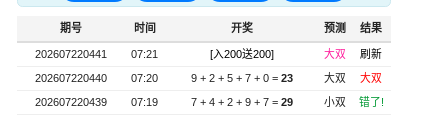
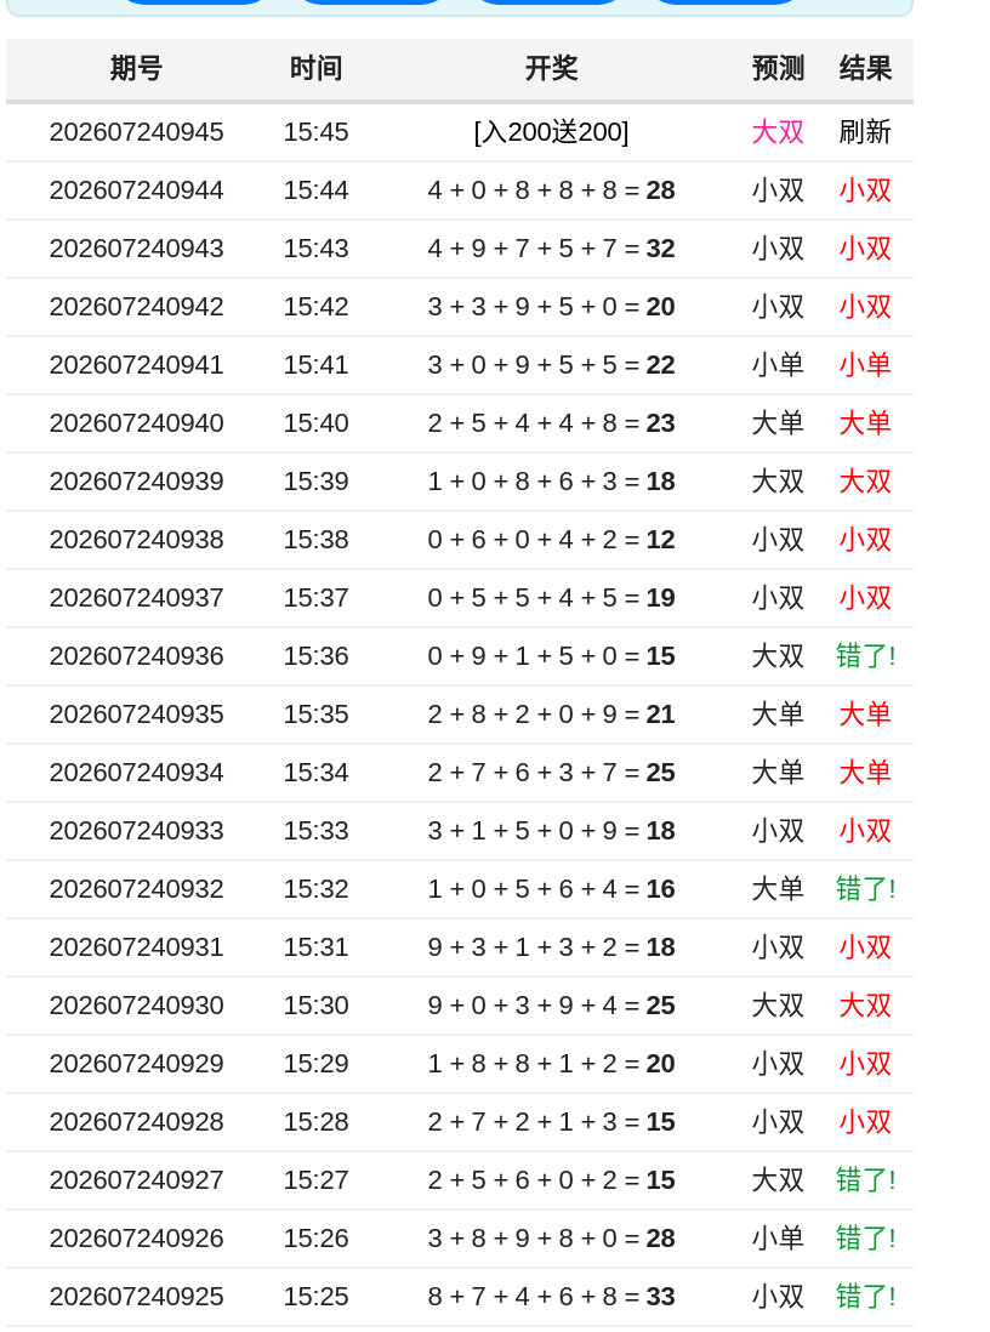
- 202607220441
+ 202607240945

- 07:21
+ 15:45

- 202607220440
- 07:20
- 9 + 2 + 5 + 7 + 0 = 23
+ 202607240944
+ 15:44
+ 4 + 0 + 8 + 8 + 8 = 28
+ 小双
+ 小双
+ 202607240943
+ 15:43
+ 4 + 9 + 7 + 5 + 7 = 32
+ 小双
+ 小双
+ 202607240942
+ 15:42
+ 3 + 3 + 9 + 5 + 0 = 20
+ 小双
+ 小双
+ 202607240941
+ 15:41
+ 3 + 0 + 9 + 5 + 5 = 22
+ 小单
+ 小单
+ 202607240940
+ 15:40
+ 2 + 5 + 4 + 4 + 8 = 23
+ 大单
+ 大单
+ 202607240939
+ 15:39
+ 1 + 0 + 8 + 6 + 3 = 18

- 202607220439
- 07:19
- 7 + 4 + 2 + 9 + 7 = 29
+ 202607240938
+ 15:38
+ 0 + 6 + 0 + 4 + 2 = 12
+ 小双
+ 小双
+ 202607240937
+ 15:37
+ 0 + 5 + 5 + 4 + 5 = 19
+ 小双
+ 小双
+ 202607240936
+ 15:36
+ 0 + 9 + 1 + 5 + 0 = 15
+ 大双
+ 错了!
+ 202607240935
+ 15:35
+ 2 + 8 + 2 + 0 + 9 = 21
+ 大单
+ 大单
+ 202607240934
+ 15:34
+ 2 + 7 + 6 + 3 + 7 = 25
+ 大单
+ 大单
+ 202607240933
+ 15:33
+ 3 + 1 + 5 + 0 + 9 = 18
+ 小双
+ 小双
+ 202607240932
+ 15:32
+ 1 + 0 + 5 + 6 + 4 = 16
+ 大单
+ 错了!
+ 202607240931
+ 15:31
+ 9 + 3 + 1 + 3 + 2 = 18
+ 小双
+ 小双
+ 202607240930
+ 15:30
+ 9 + 0 + 3 + 9 + 4 = 25
+ 大双
+ 大双
+ 202607240929
+ 15:29
+ 1 + 8 + 8 + 1 + 2 = 20
+ 小双
+ 小双
+ 202607240928
+ 15:28
+ 2 + 7 + 2 + 1 + 3 = 15
+ 小双
+ 小双
+ 202607240927
+ 15:27
+ 2 + 5 + 6 + 0 + 2 = 15
+ 大双
+ 错了!
+ 202607240926
+ 15:26
+ 3 + 8 + 9 + 8 + 0 = 28
+ 小单
+ 错了!
+ 202607240925
+ 15:25
+ 8 + 7 + 4 + 6 + 8 = 33
